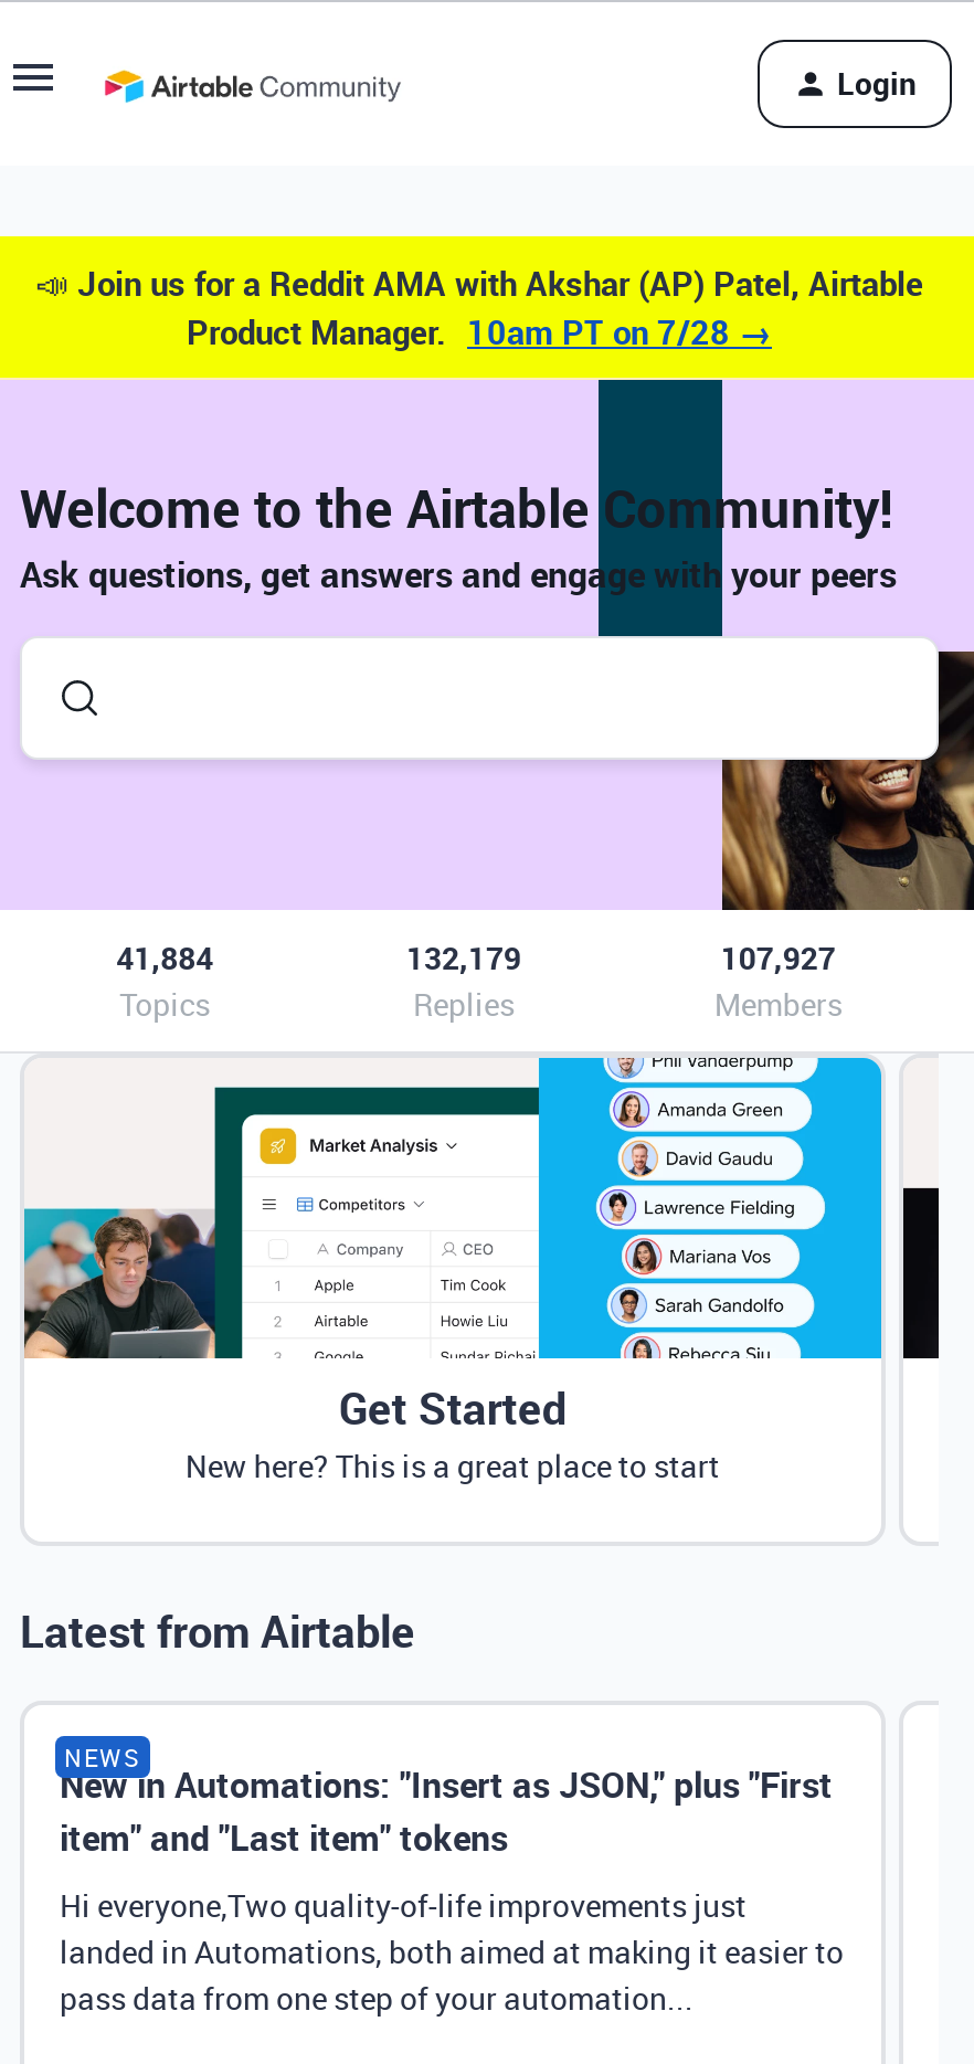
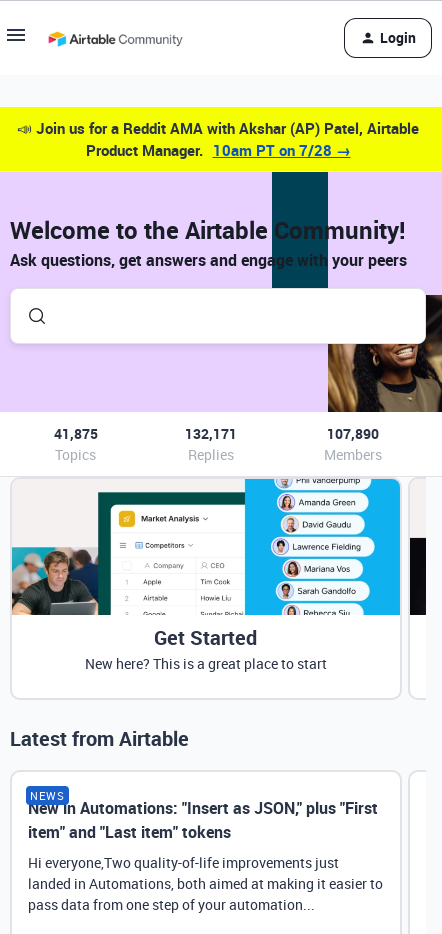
- 41,884
+ 41,875

- 132,179
+ 132,171

- 107,927
+ 107,890
